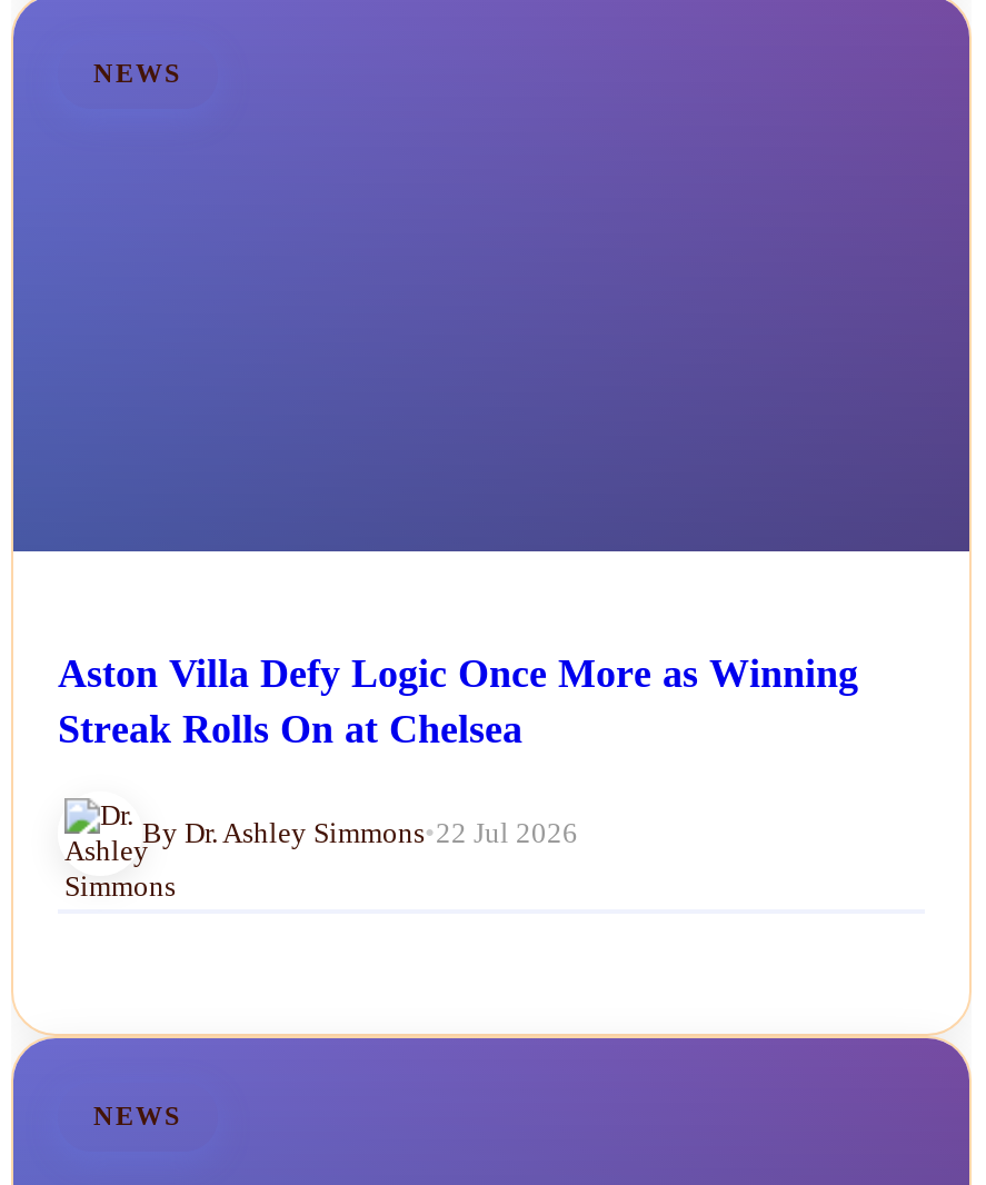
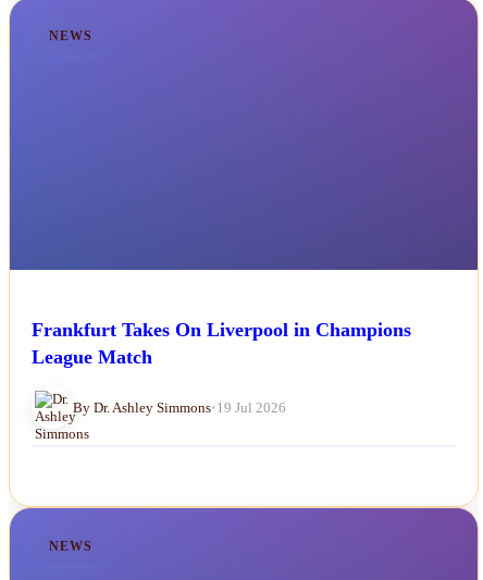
- Aston Villa Defy Logic Once More as Winning
- Streak Rolls On at Chelsea
+ Frankfurt Takes On Liverpool in Champions
+ League Match

- By Dr. Ashley Simmons • 22 Jul 2026
+ By Dr. Ashley Simmons • 19 Jul 2026
